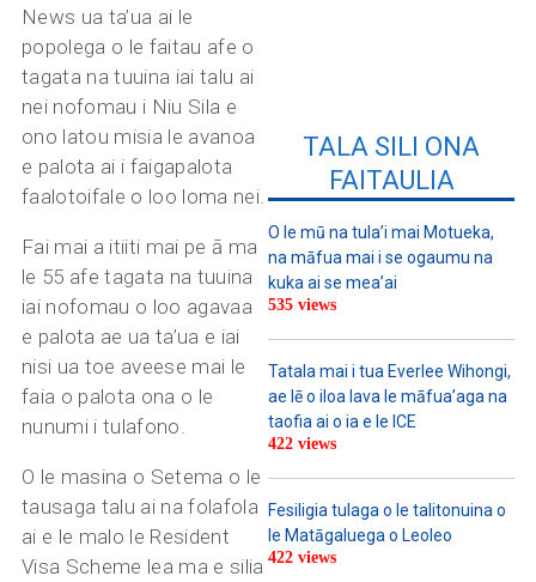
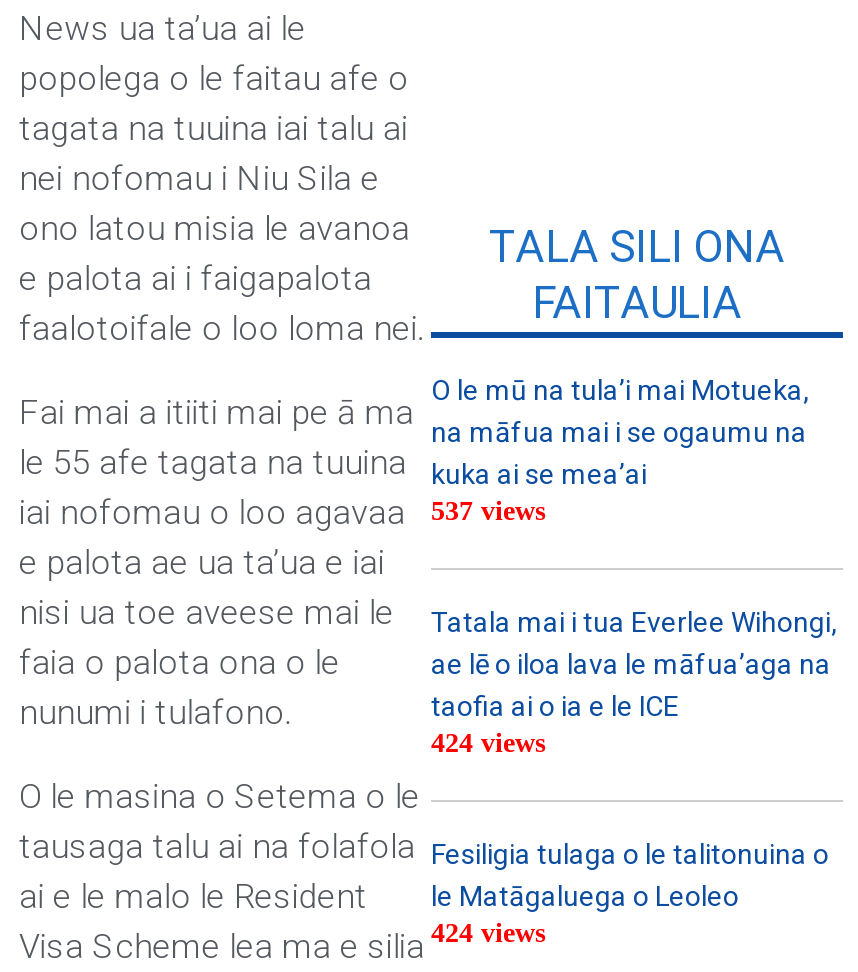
- iai nofomau o loo agavaa 535 views
+ iai nofomau o loo agavaa 537 views

- 422 views
+ 424 views

- Visa Scheme lea ma e silia 422 views
+ Visa Scheme lea ma e silia 424 views
